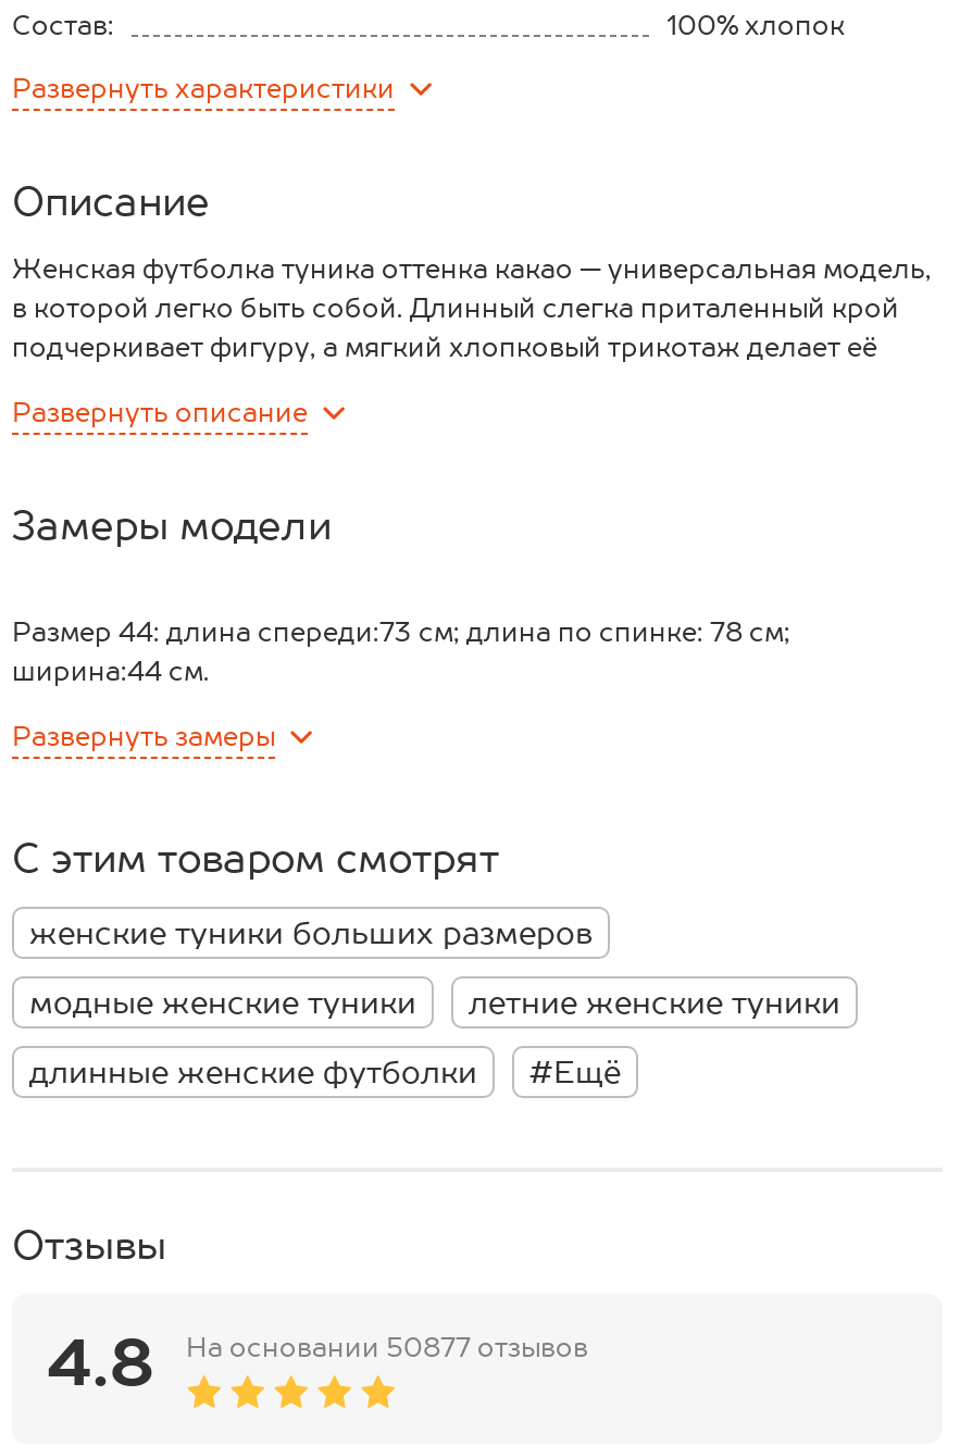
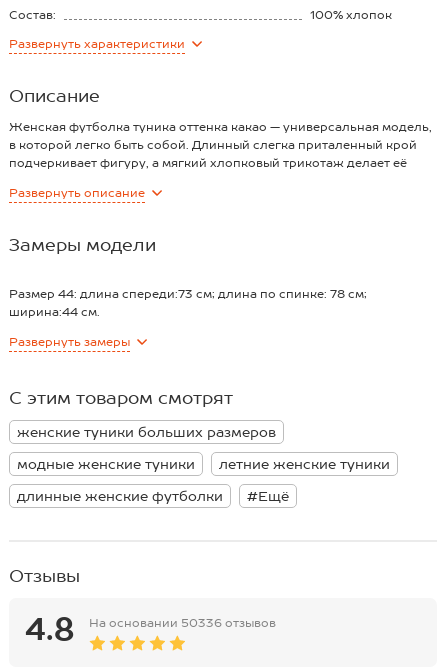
- На основании 50877 отзывов
+ На основании 50336 отзывов
